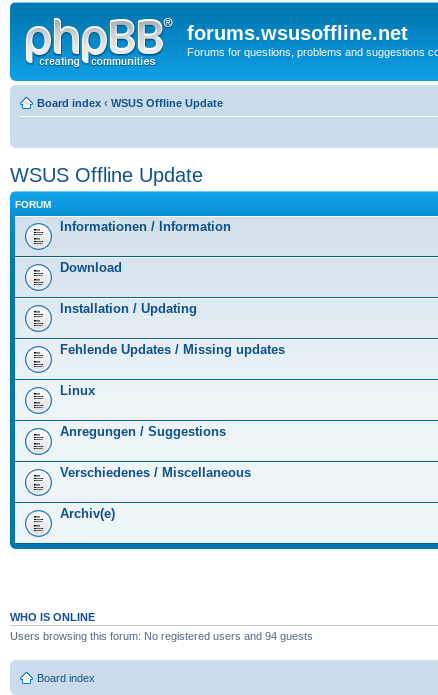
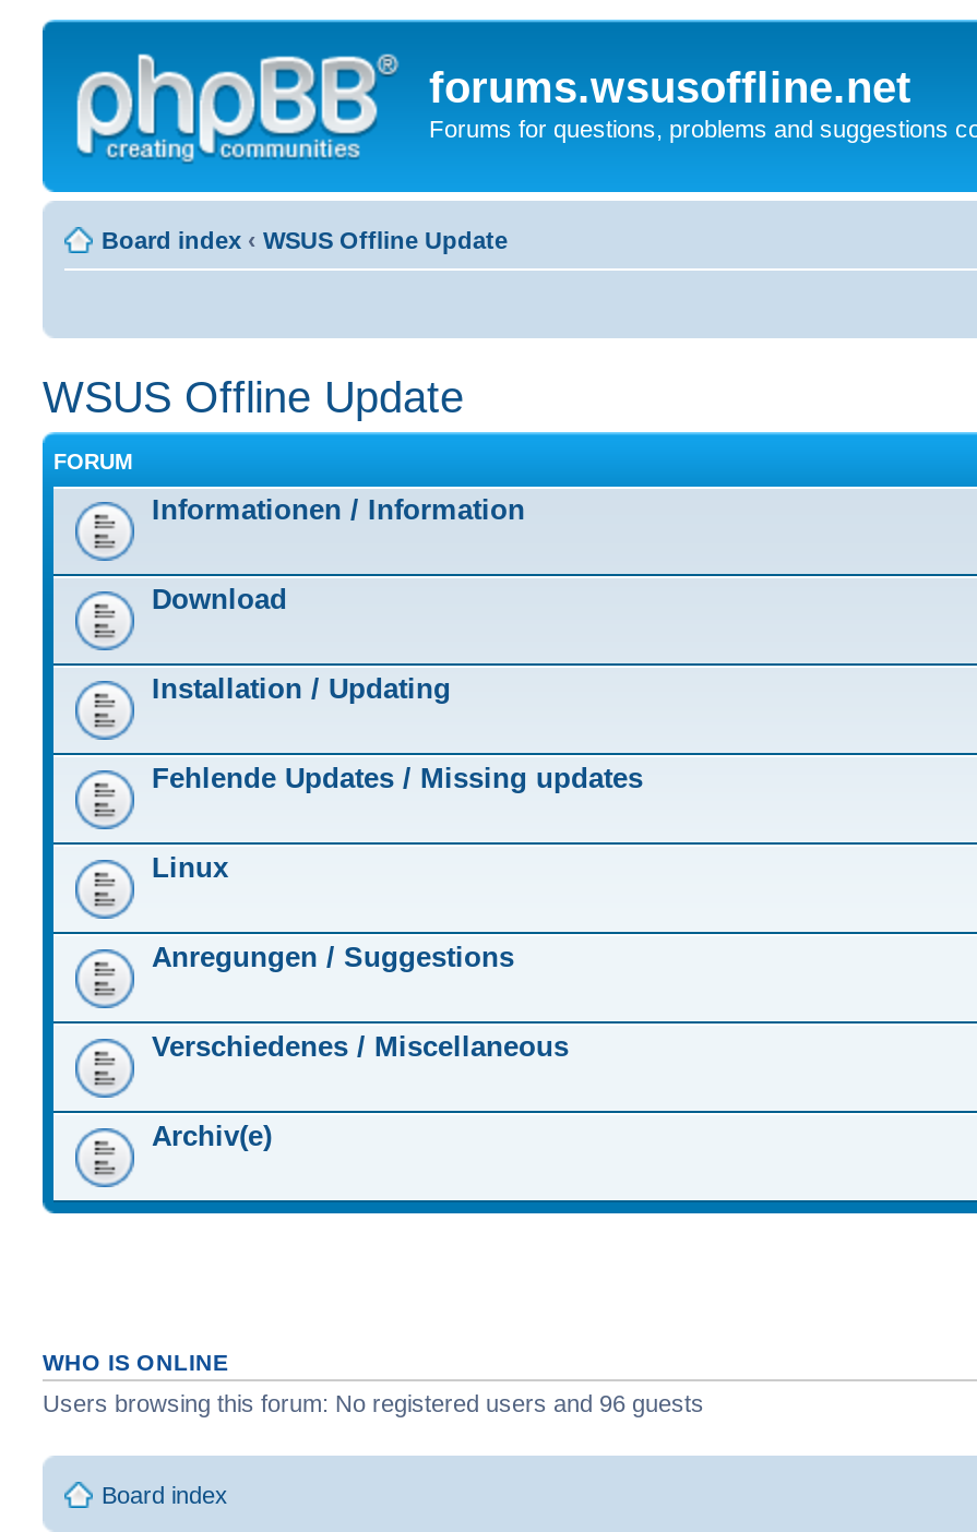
- Users browsing this forum: No registered users and 94 guests
+ Users browsing this forum: No registered users and 96 guests
